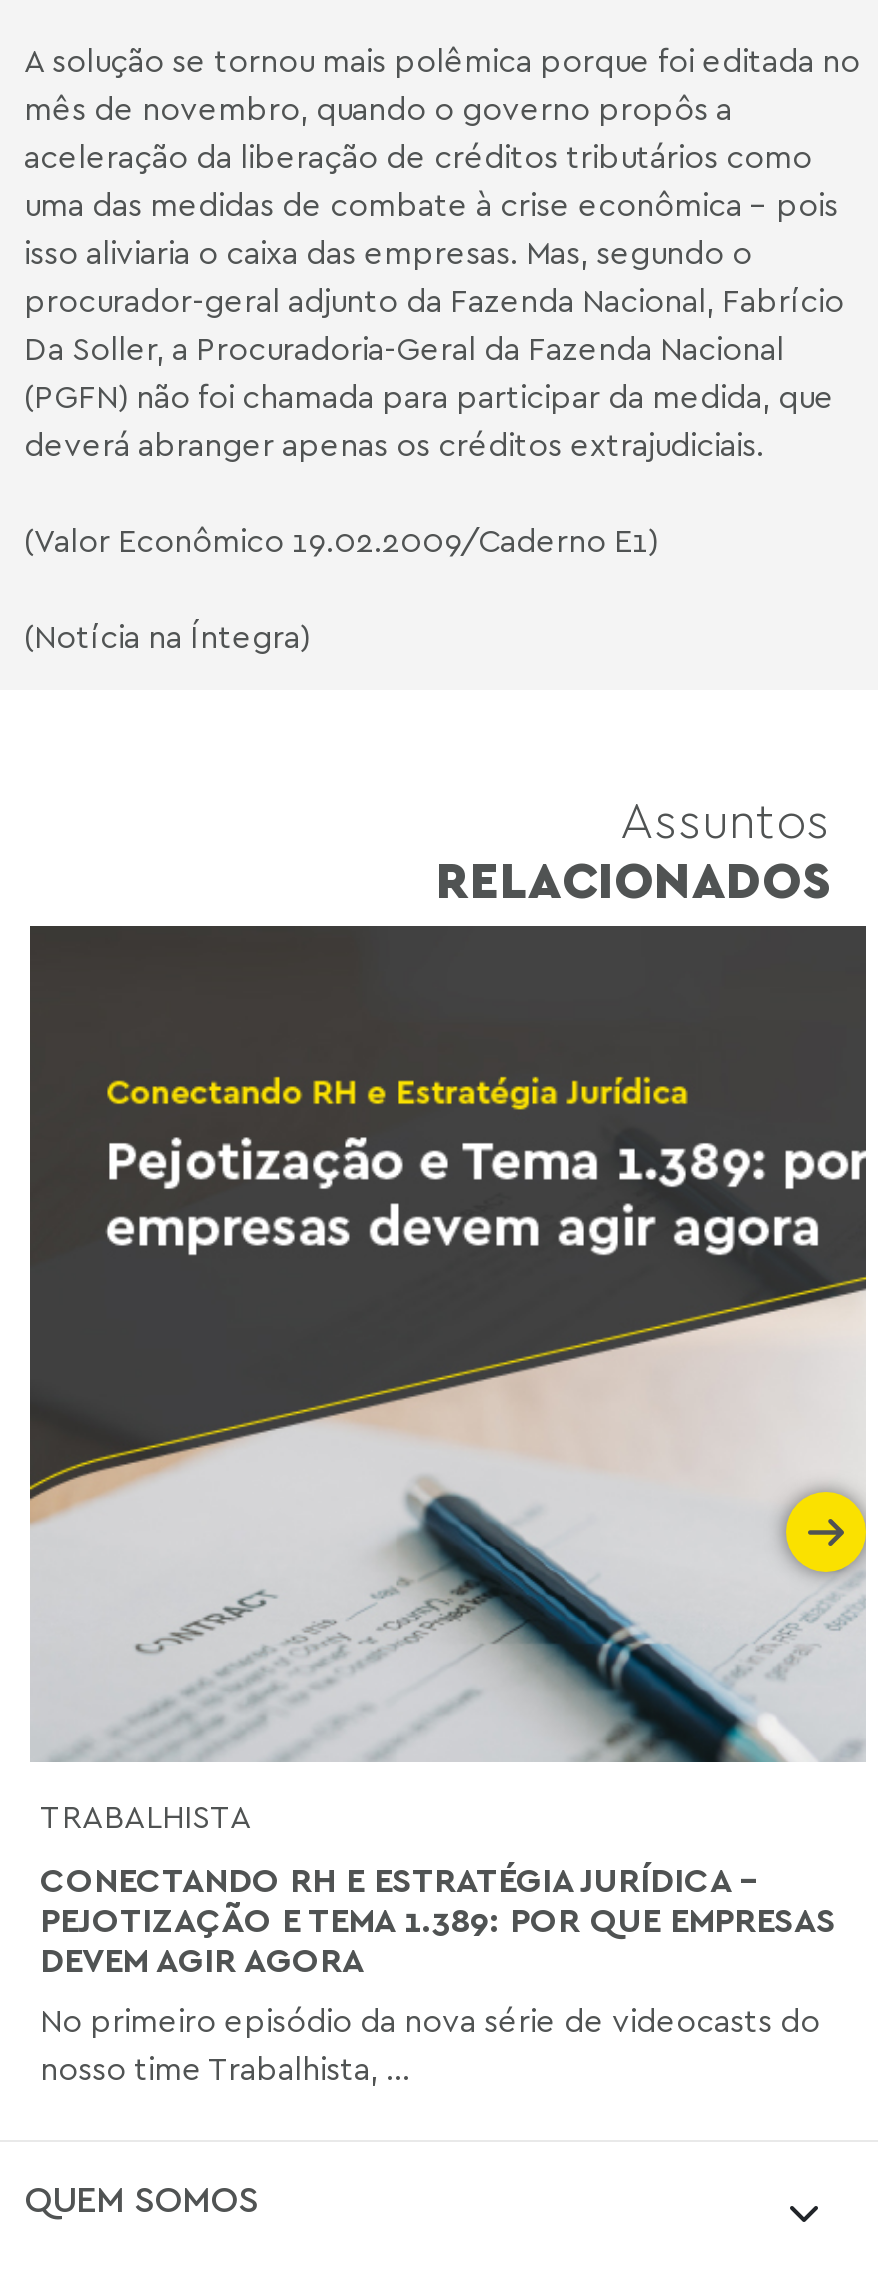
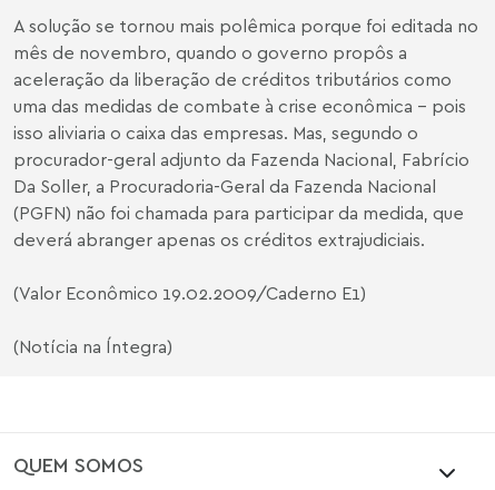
- Assuntos
- RELACIONADOS

- [image]
- TRABALHISTA
- CONECTANDO RH E ESTRATÉGIA JURÍDICA -
- PEJOTIZAÇÃO E TEMA 1.389: POR QUE EMPRESAS
- DEVEM AGIR AGORA
- No primeiro episódio da nova série de videocasts do
- nosso time Trabalhista, ...
